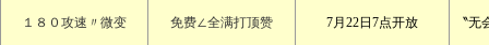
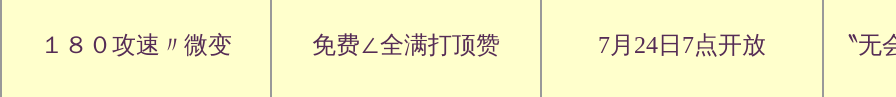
- 7月22日7点开放
+ 7月24日7点开放
